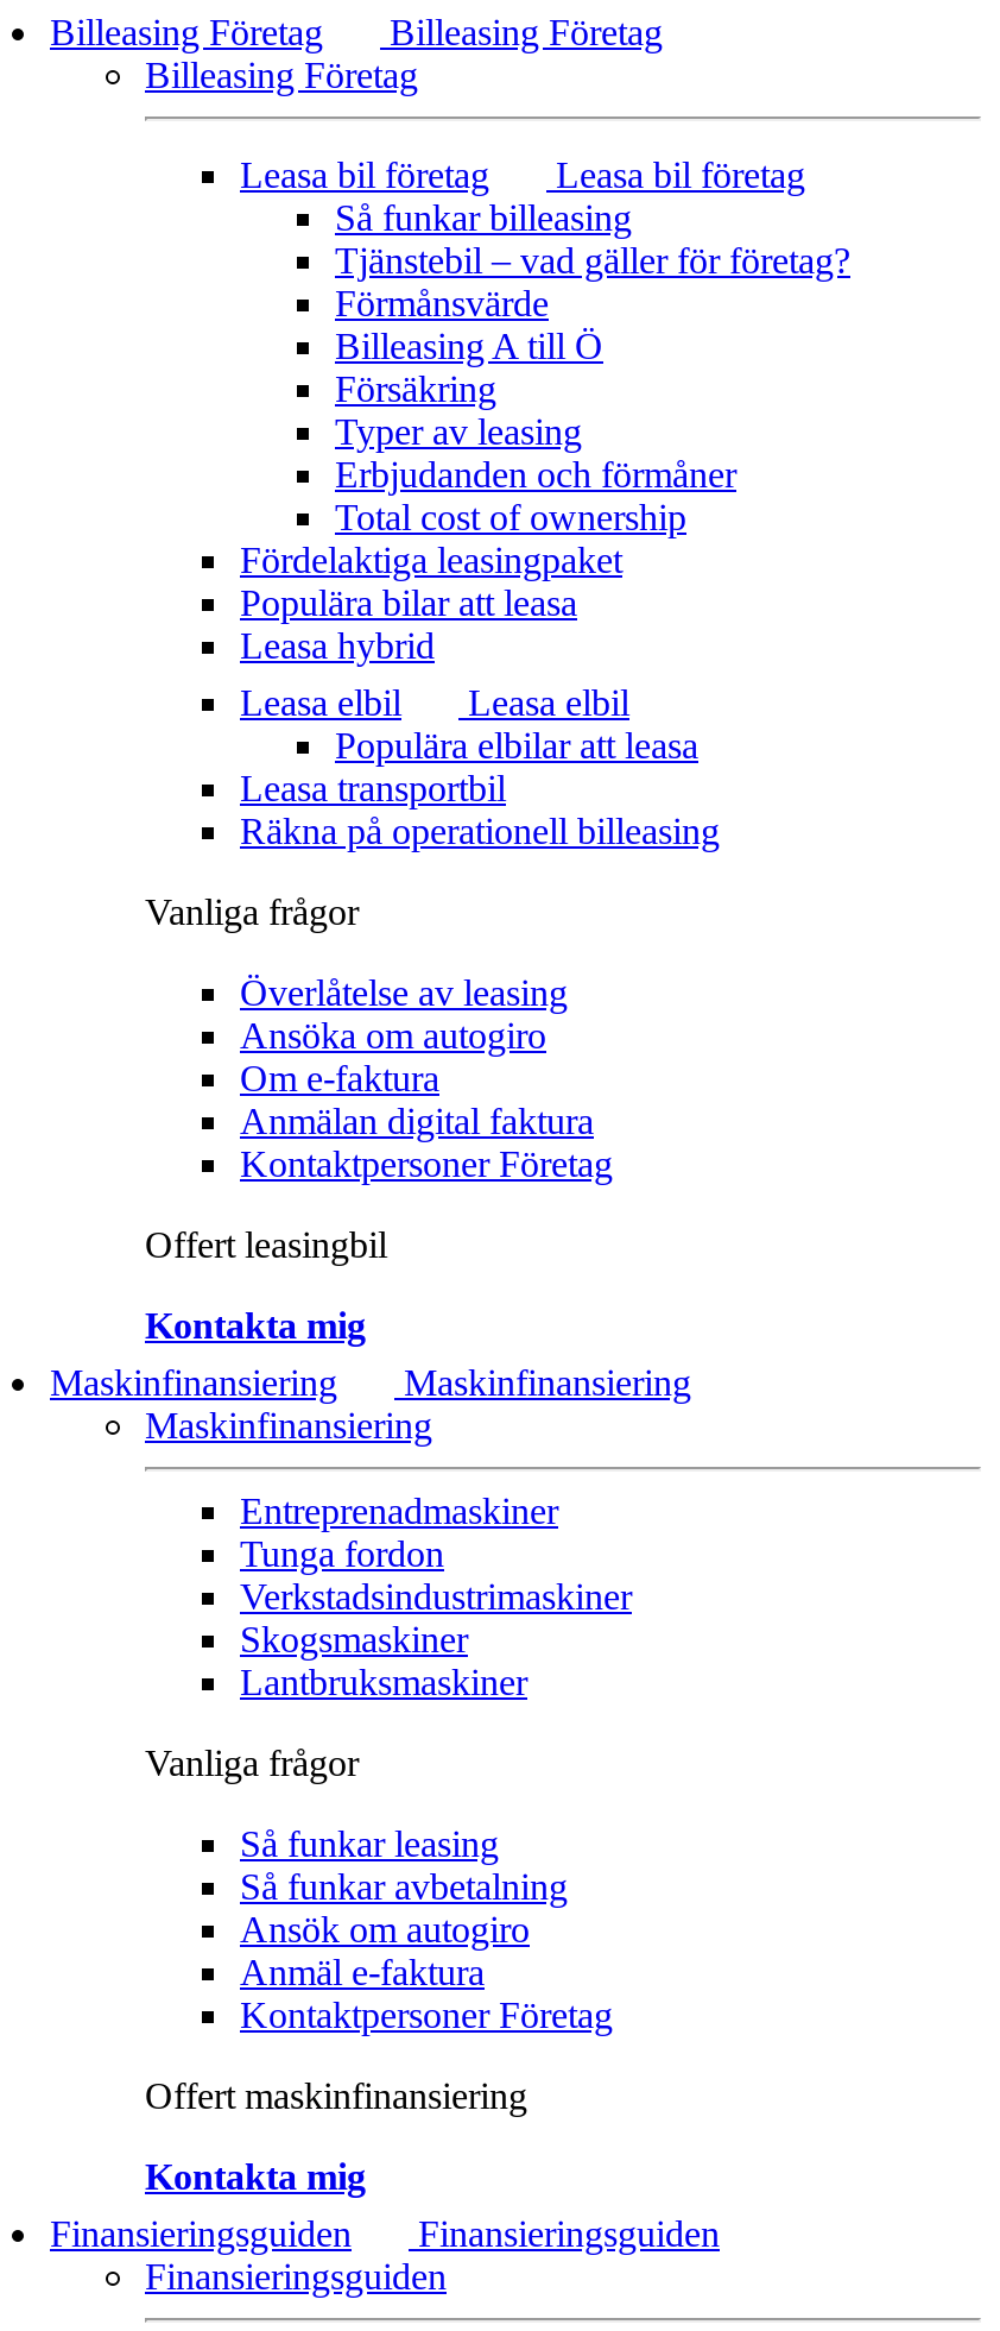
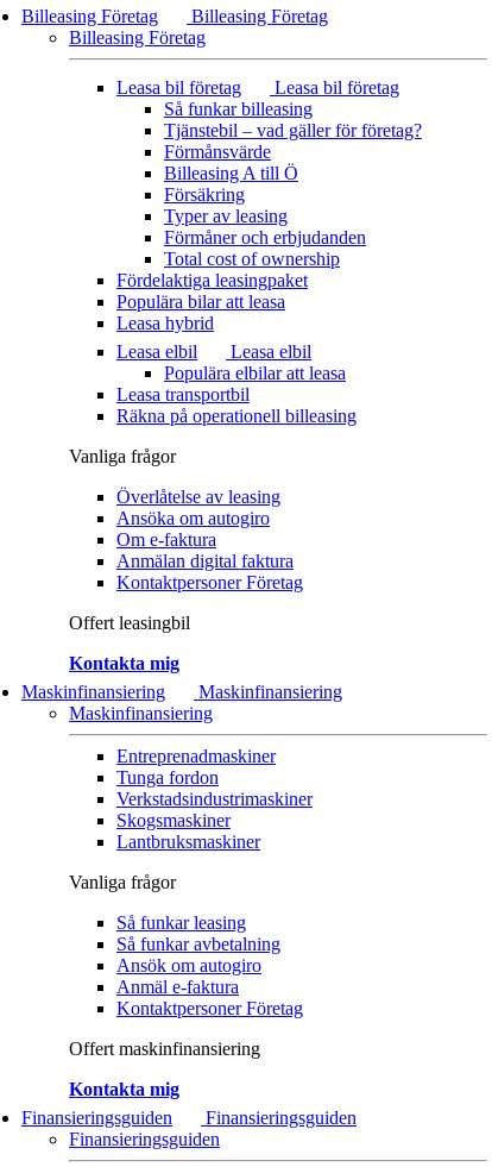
- Erbjudanden och förmåner
+ Förmåner och erbjudanden
